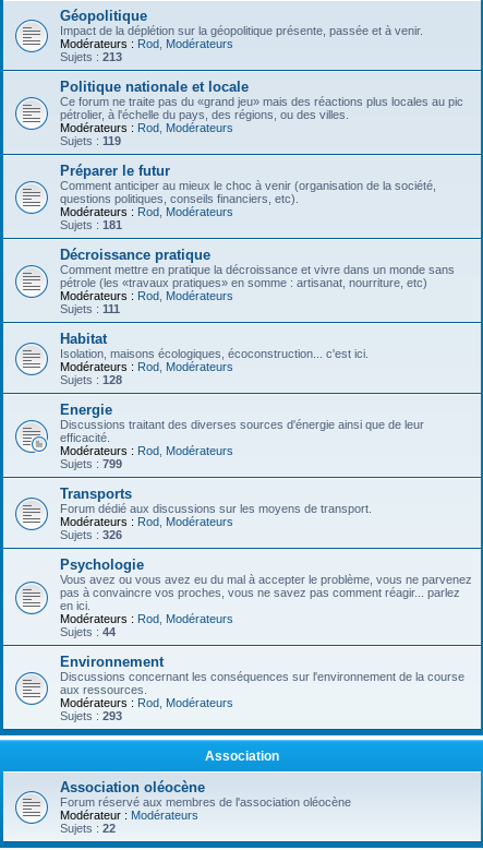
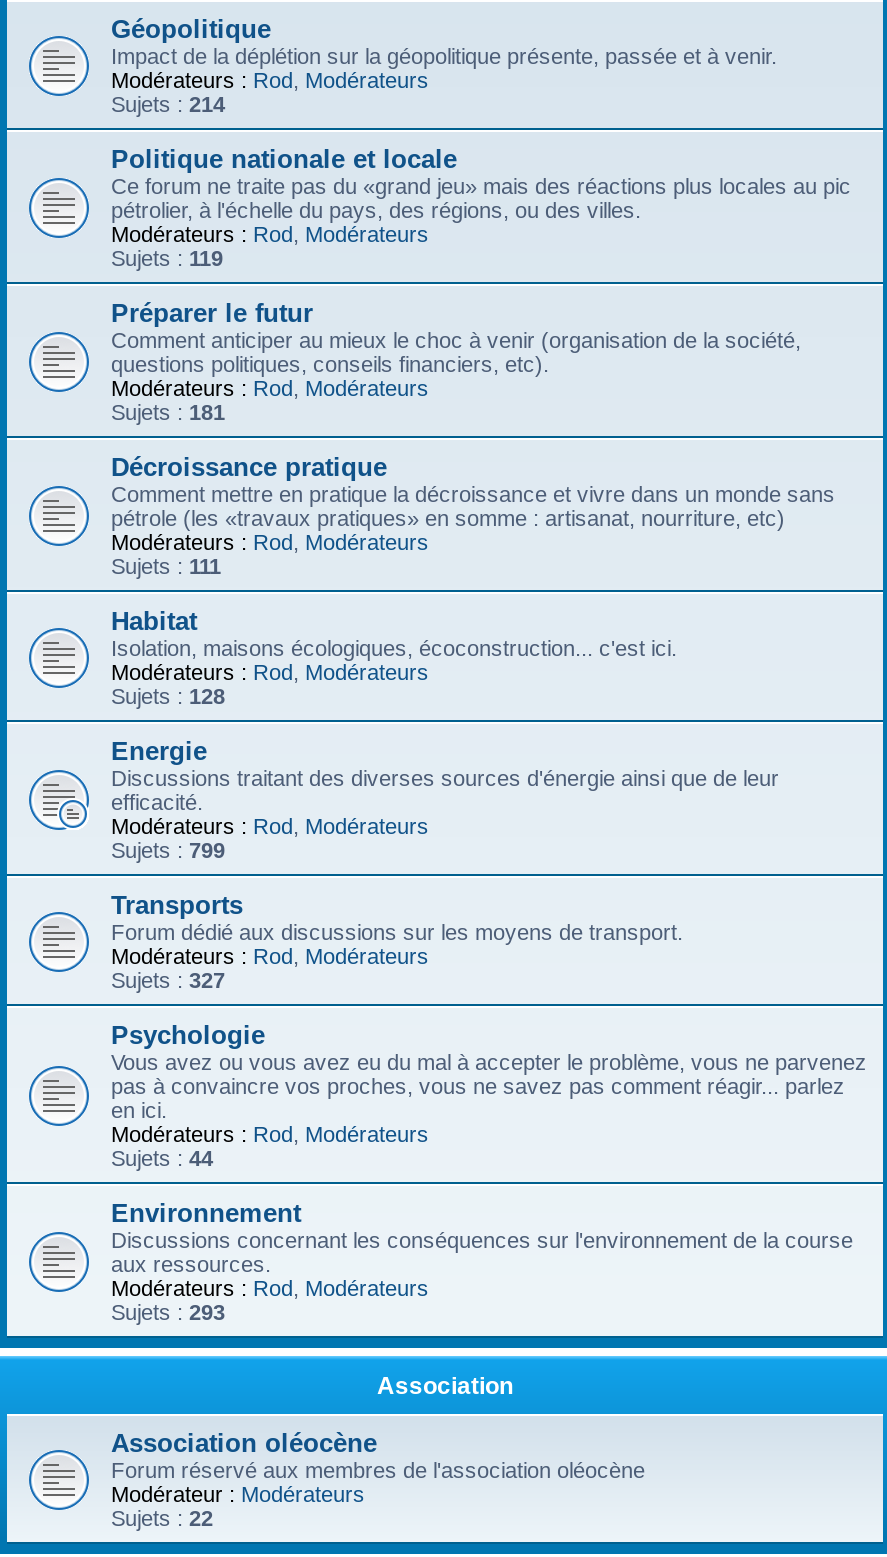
- Sujets : 213
+ Sujets : 214

- Sujets : 326
+ Sujets : 327
